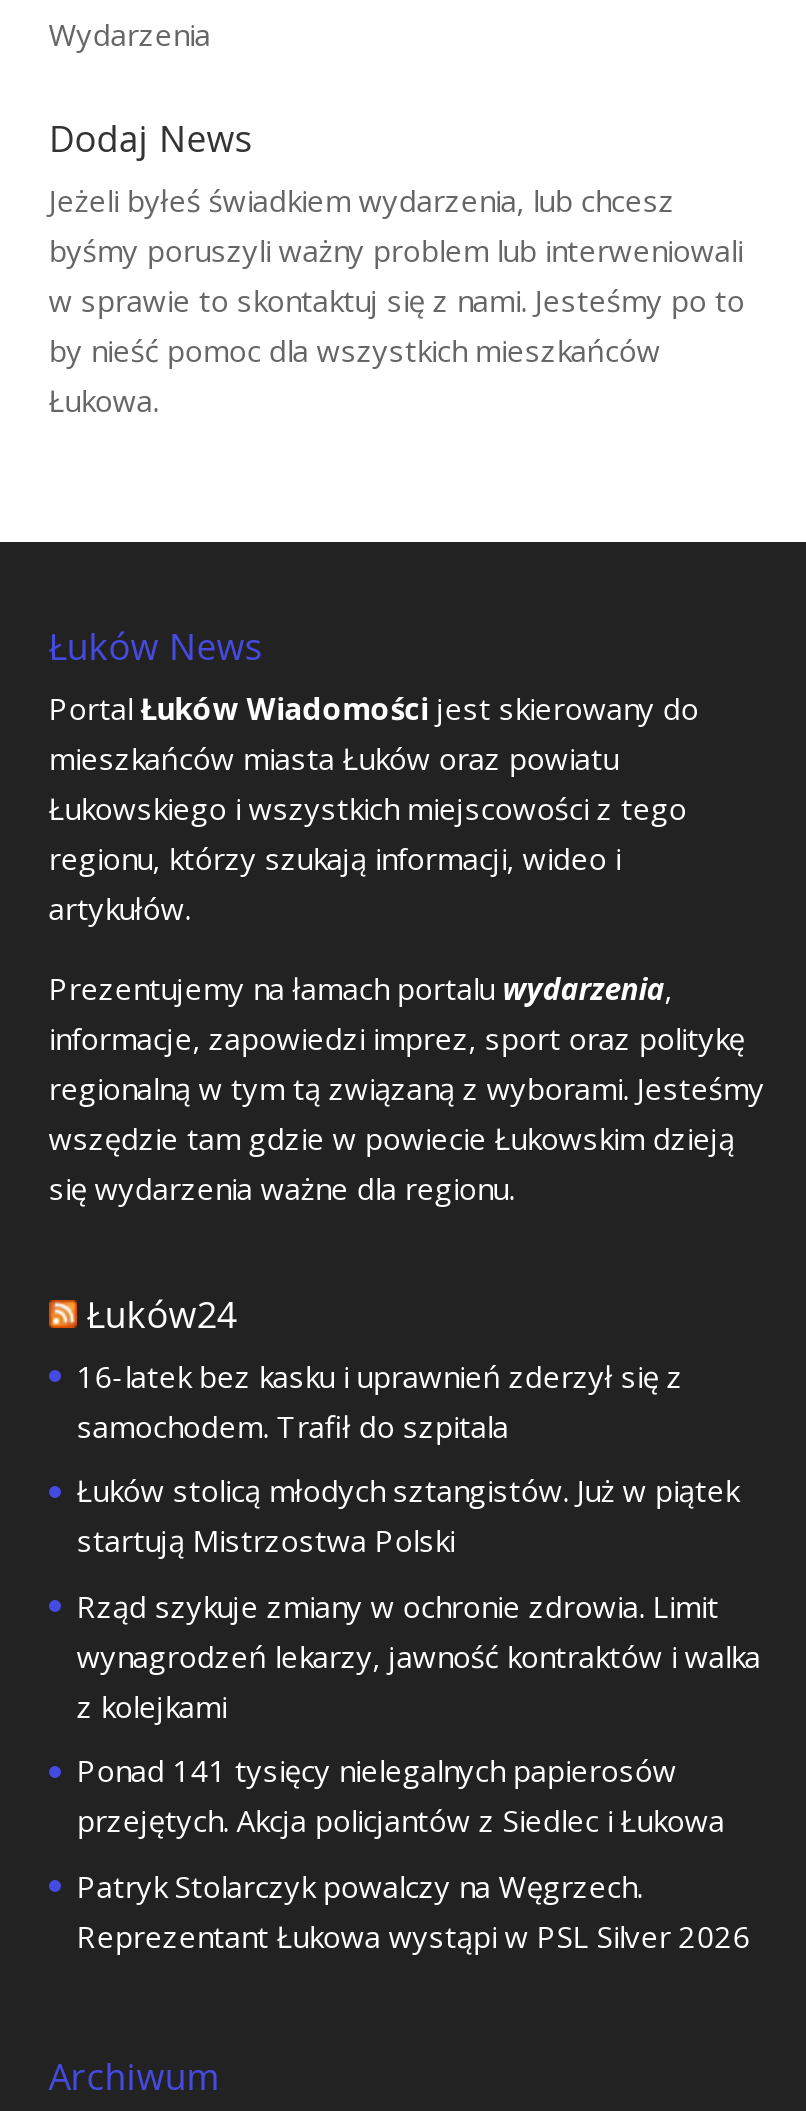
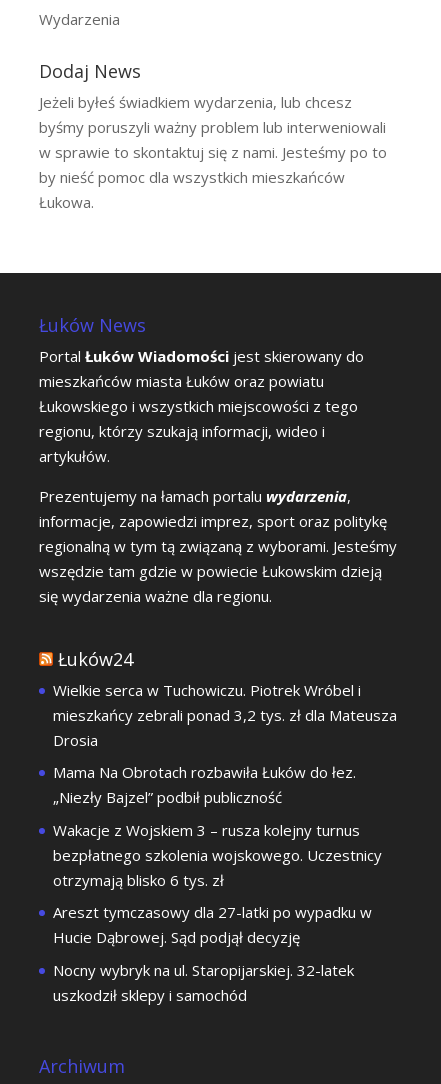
- 16-latek bez kasku i uprawnień zderzył się z
- samochodem. Trafił do szpitala
+ Wielkie serca w Tuchowiczu. Piotrek Wróbel i
+ mieszkańcy zebrali ponad 3,2 tys. zł dla Mateusza
+ Drosia

- Łuków stolicą młodych sztangistów. Już w piątek
- startują Mistrzostwa Polski
+ Mama Na Obrotach rozbawiła Łuków do łez.
+ „Niezły Bajzel” podbił publiczność

- Rząd szykuje zmiany w ochronie zdrowia. Limit
- wynagrodzeń lekarzy, jawność kontraktów i walka
- z kolejkami
+ Wakacje z Wojskiem 3 – rusza kolejny turnus
+ bezpłatnego szkolenia wojskowego. Uczestnicy
+ otrzymają blisko 6 tys. zł

- Ponad 141 tysięcy nielegalnych papierosów
- przejętych. Akcja policjantów z Siedlec i Łukowa
+ Areszt tymczasowy dla 27-latki po wypadku w
+ Hucie Dąbrowej. Sąd podjął decyzję

- Patryk Stolarczyk powalczy na Węgrzech.
- Reprezentant Łukowa wystąpi w PSL Silver 2026
+ Nocny wybryk na ul. Staropijarskiej. 32-latek
+ uszkodził sklepy i samochód
